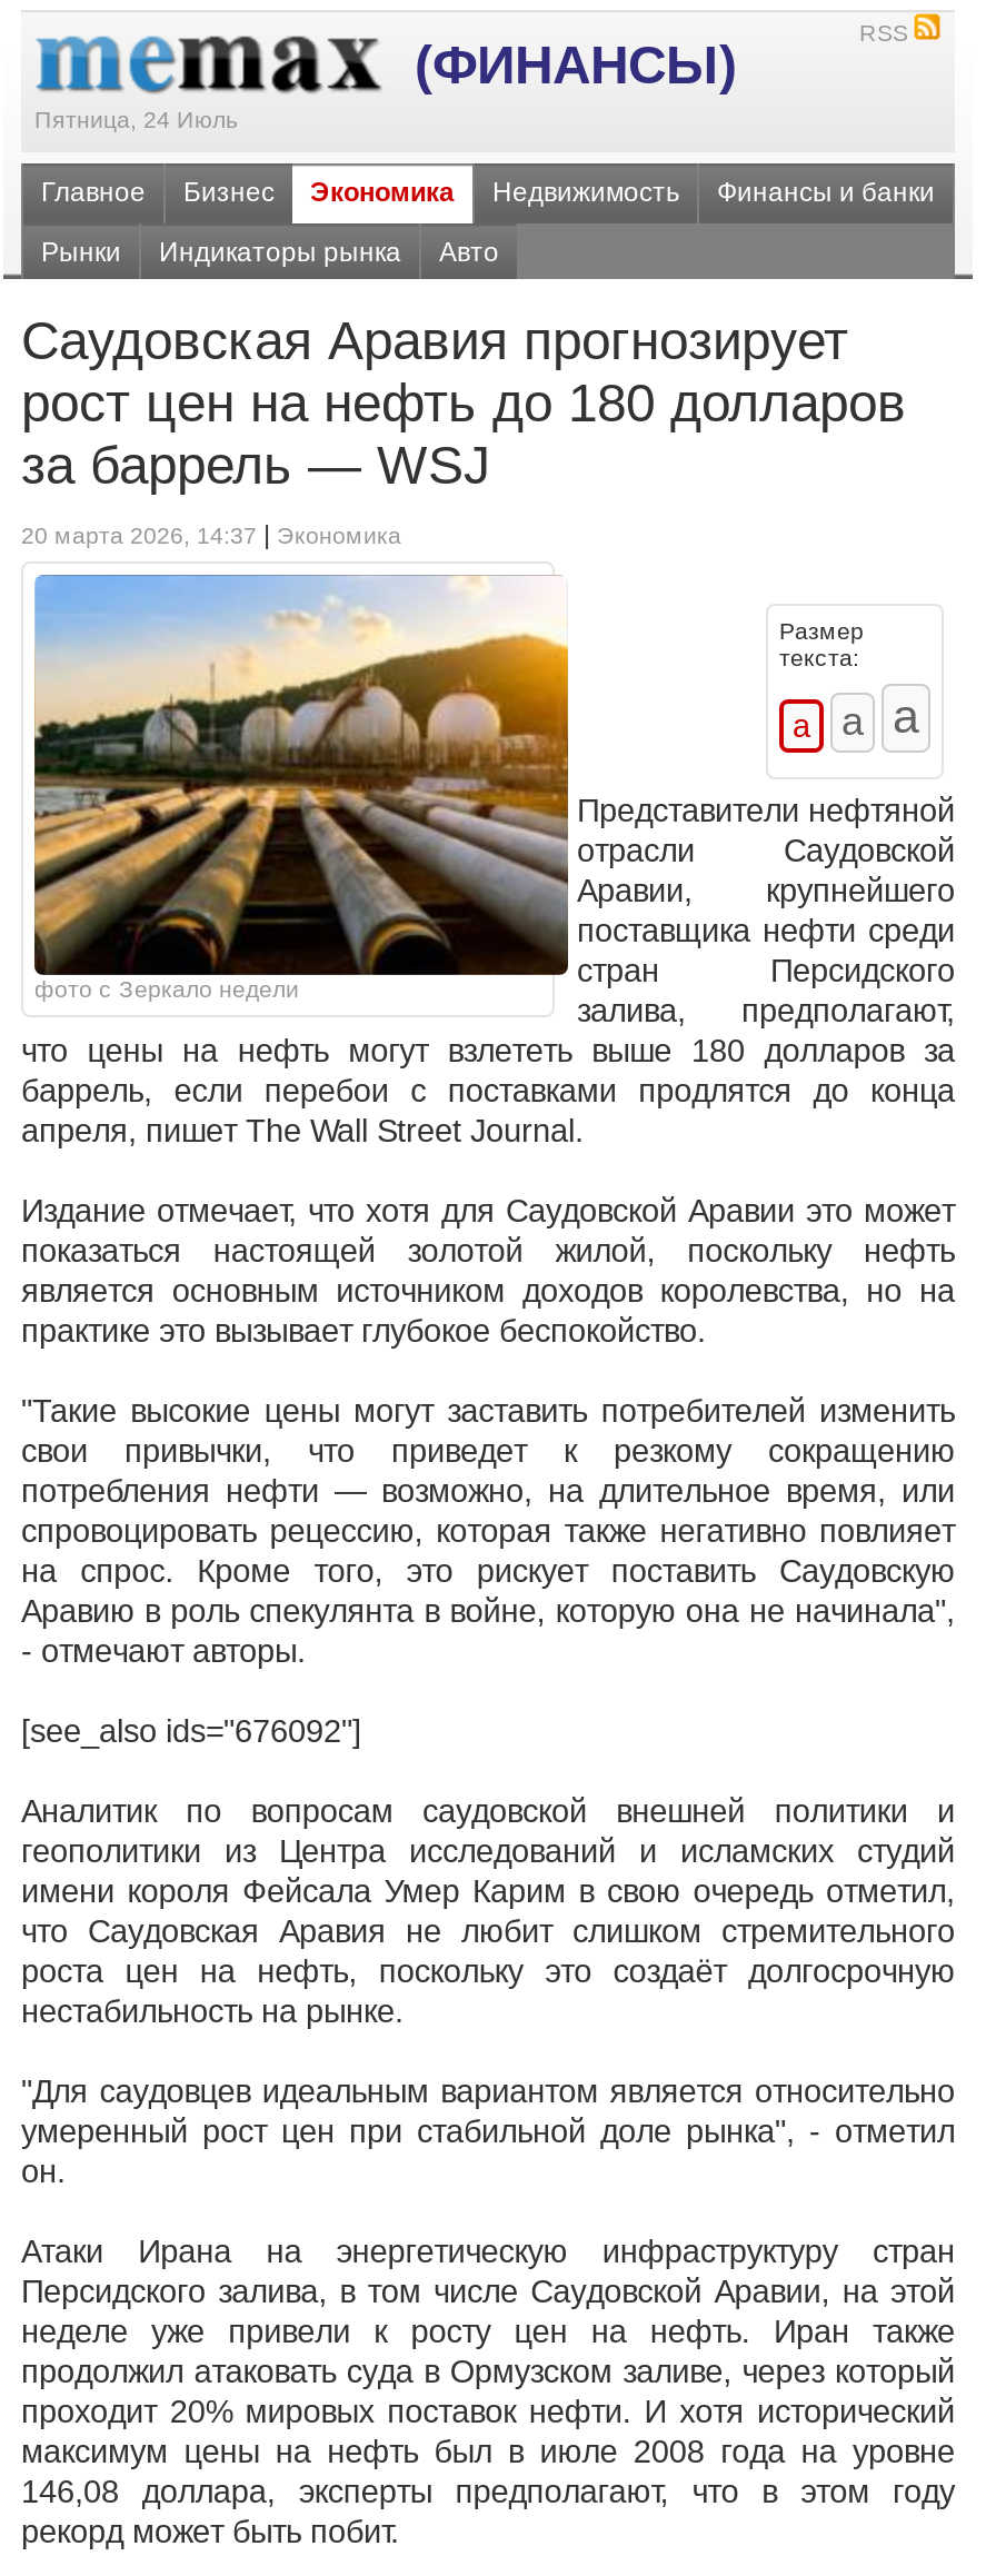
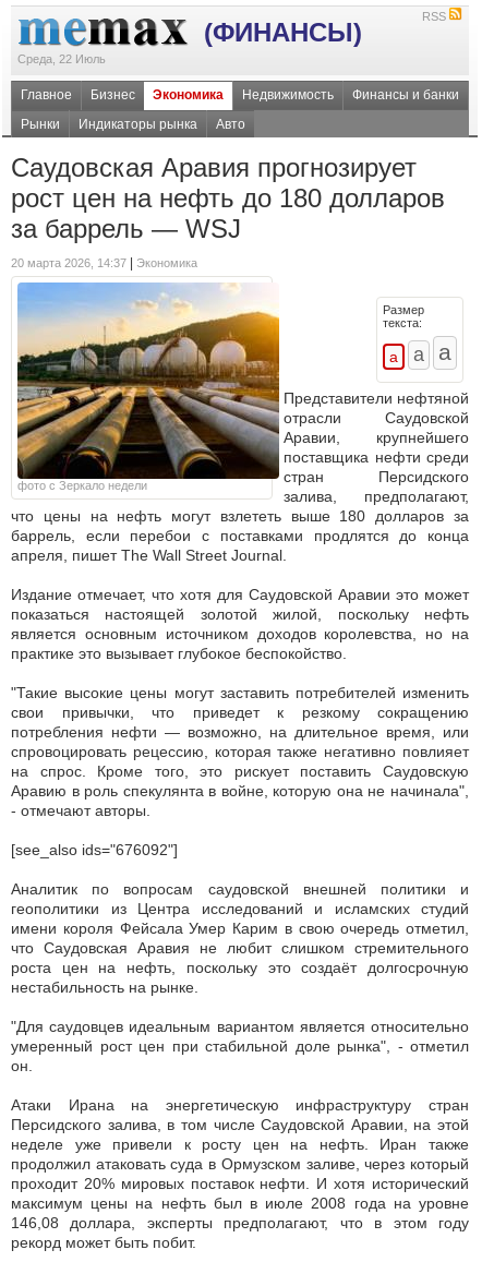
- Пятница, 24 Июль
+ Среда, 22 Июль
